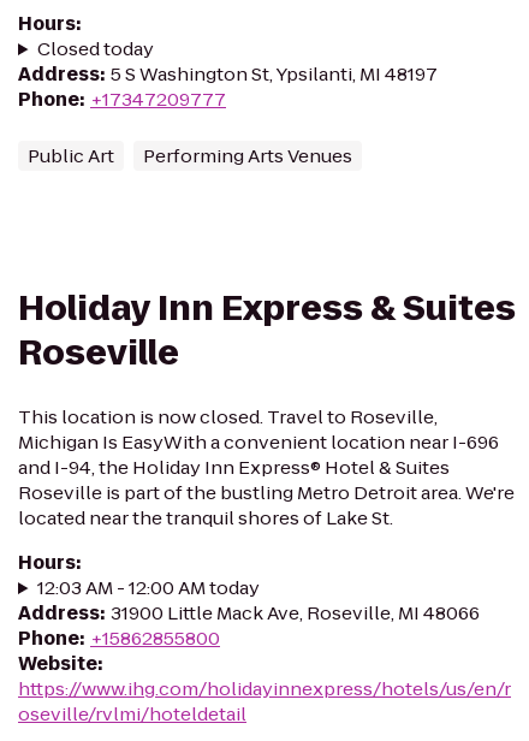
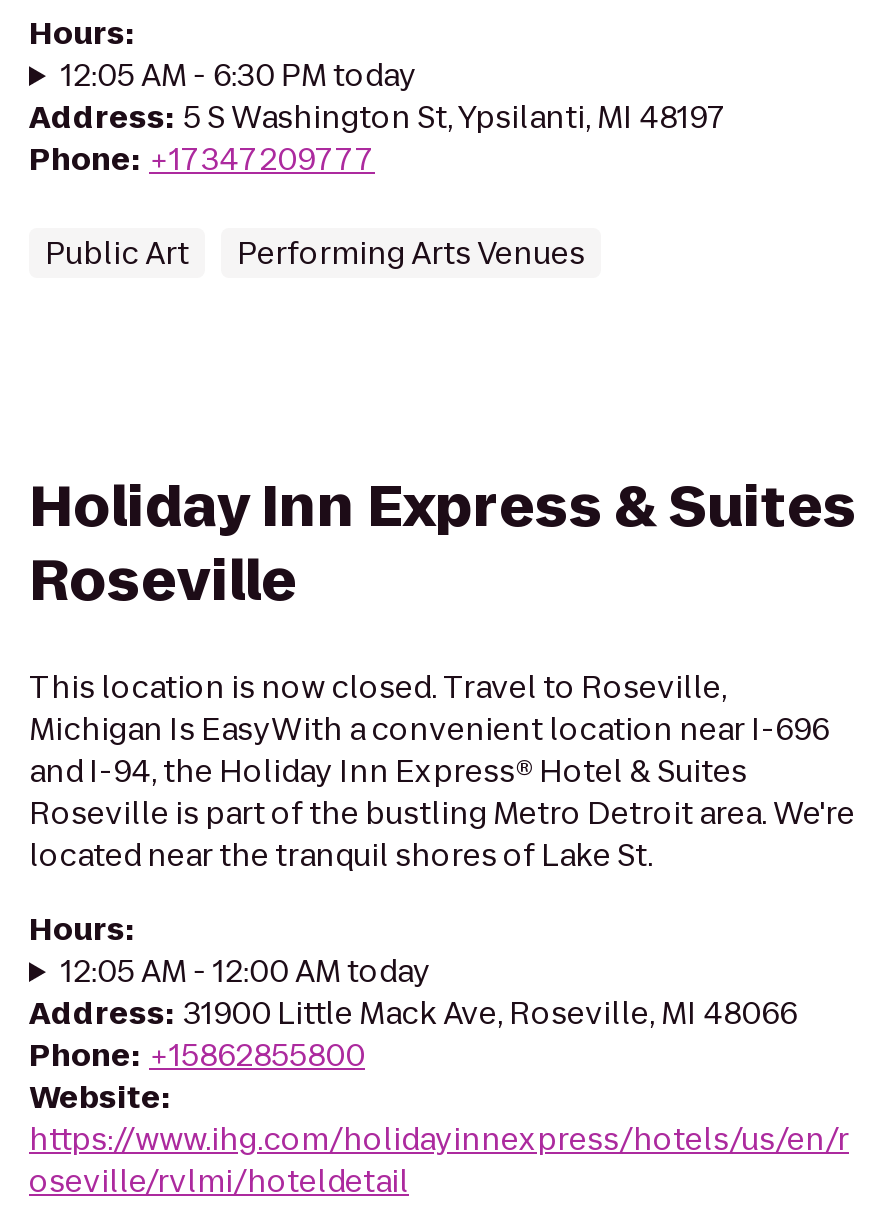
- Closed today
+ 12:05 AM - 6:30 PM today

- 12:03 AM - 12:00 AM today
+ 12:05 AM - 12:00 AM today
